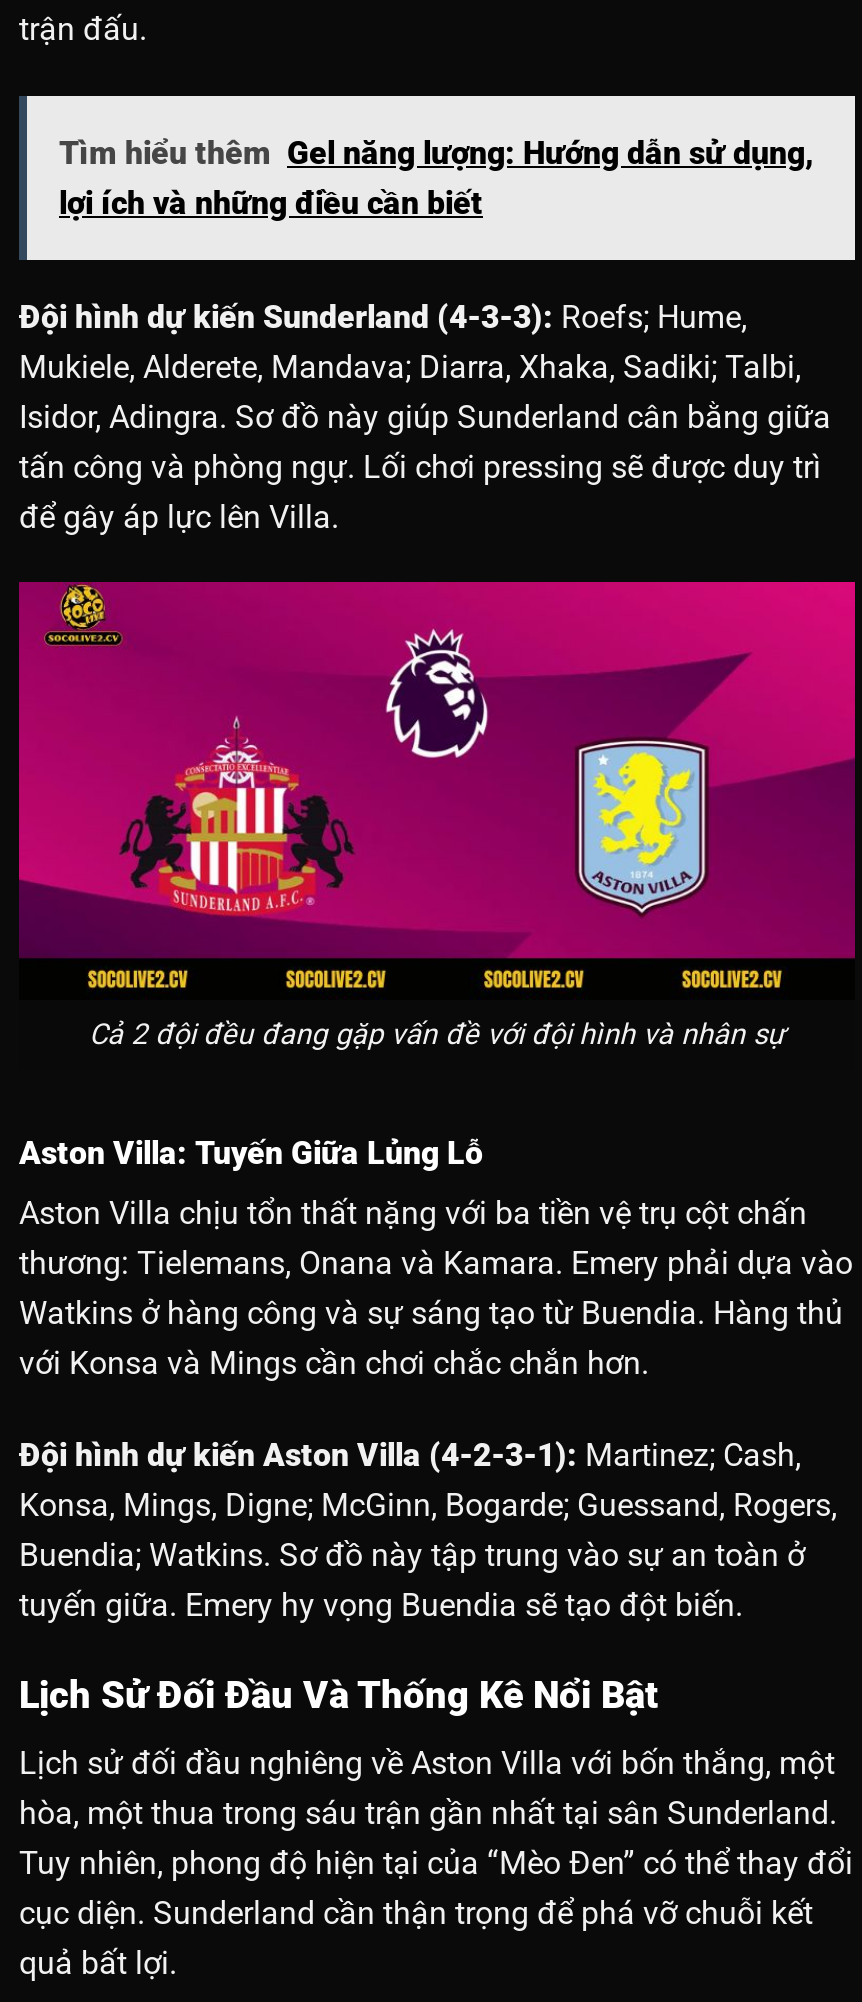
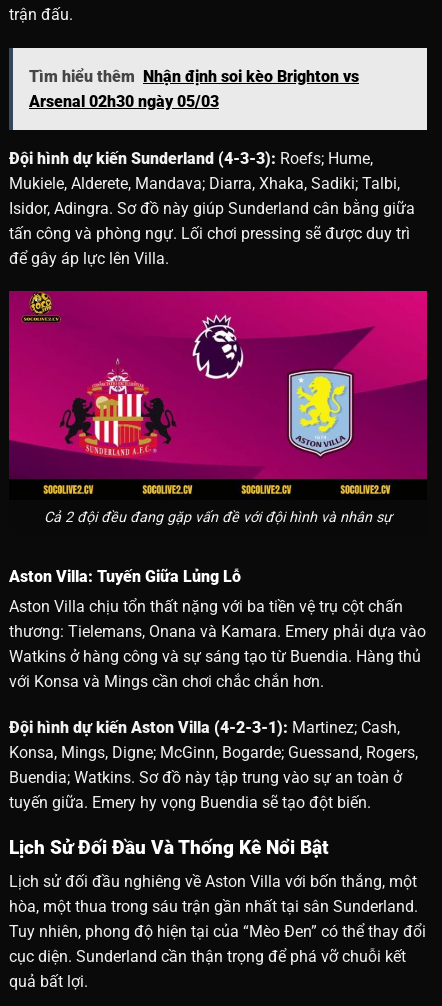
- Tìm hiểu thêm Gel năng lượng: Hướng dẫn sử dụng,
- lợi ích và những điều cần biết
+ Tìm hiểu thêm Nhận định soi kèo Brighton vs
+ Arsenal 02h30 ngày 05/03
